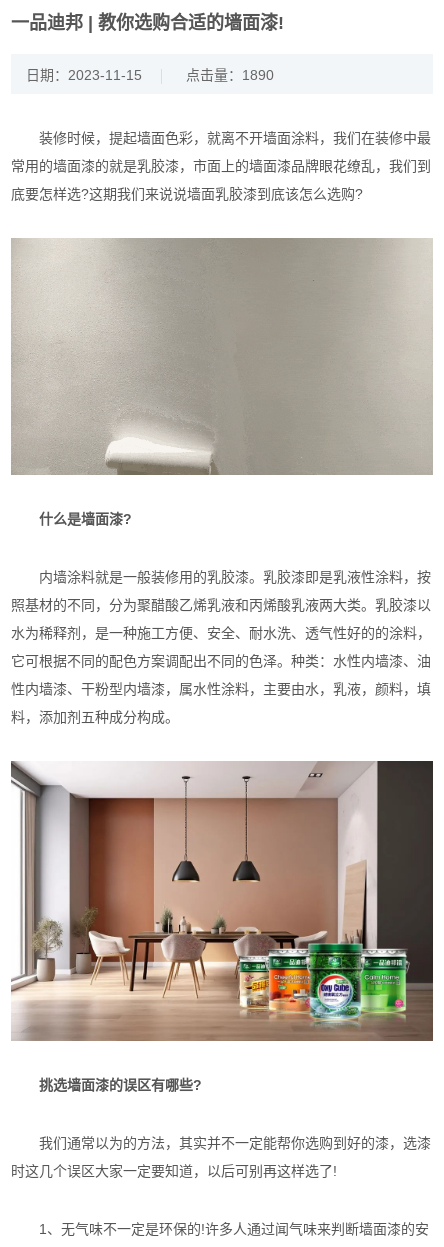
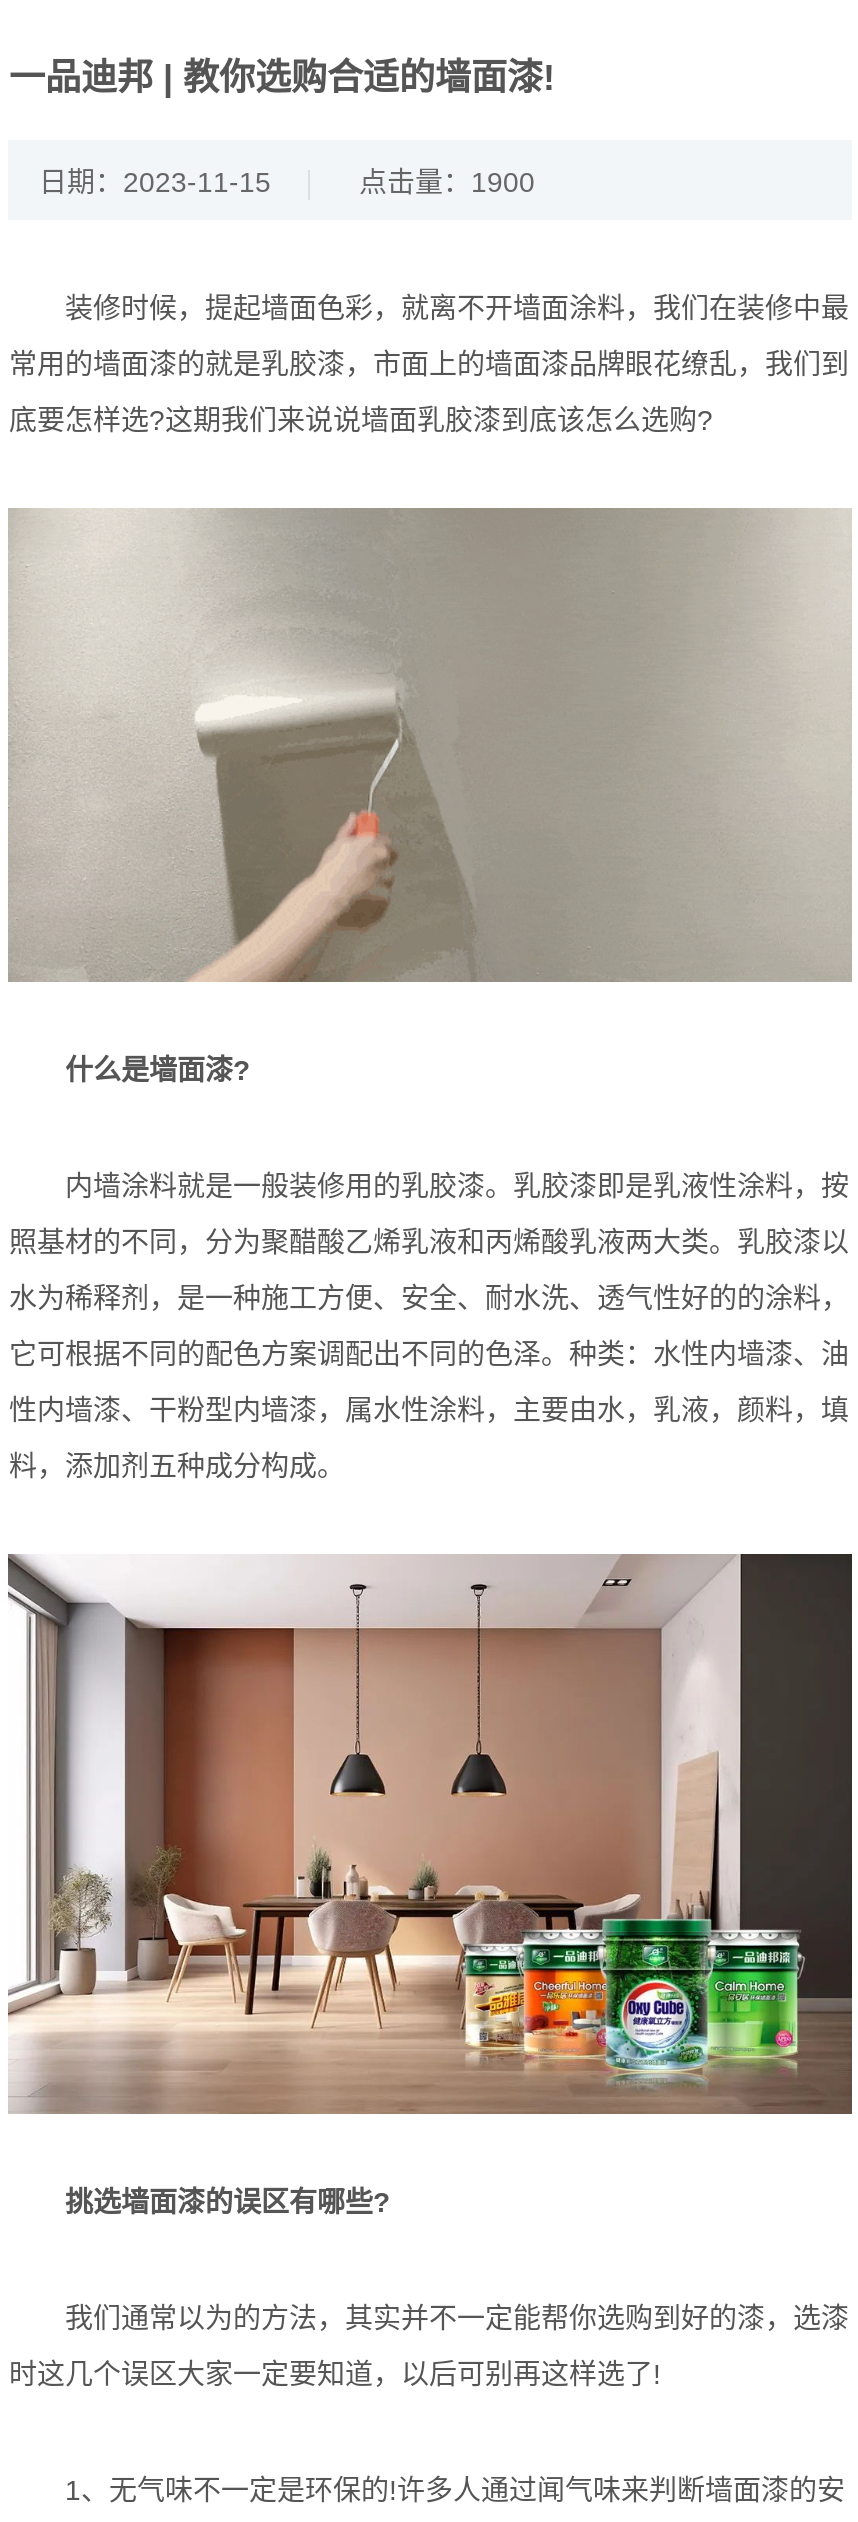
- 点击量：1890
+ 点击量：1900

- [image]
+ [image]
